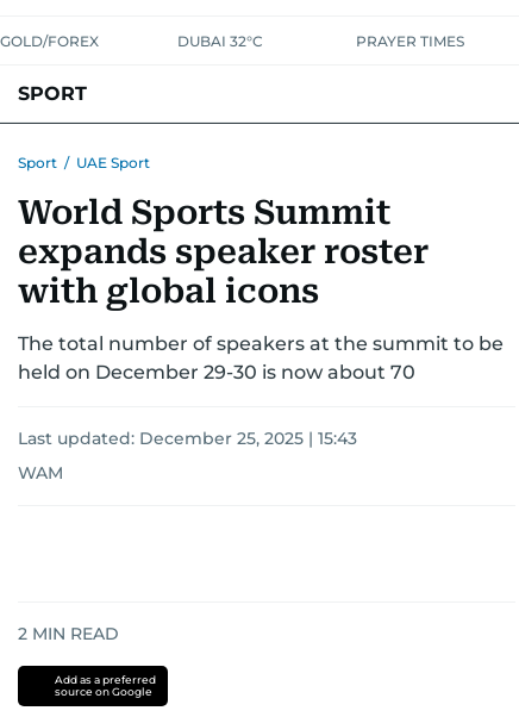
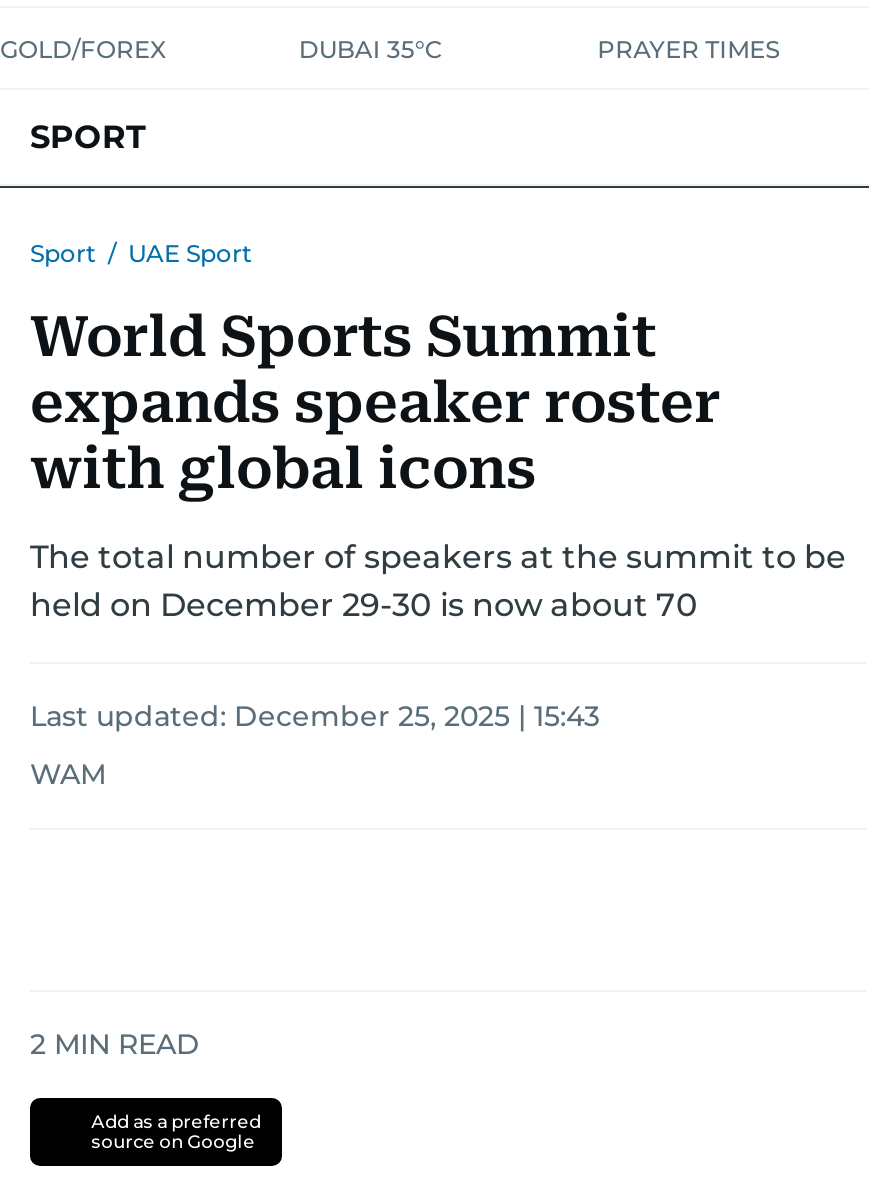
- DUBAI 32°C
+ DUBAI 35°C
